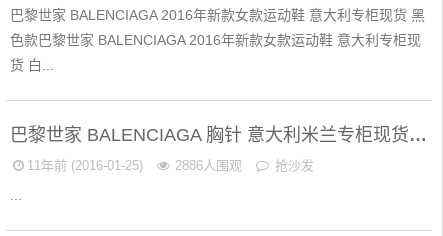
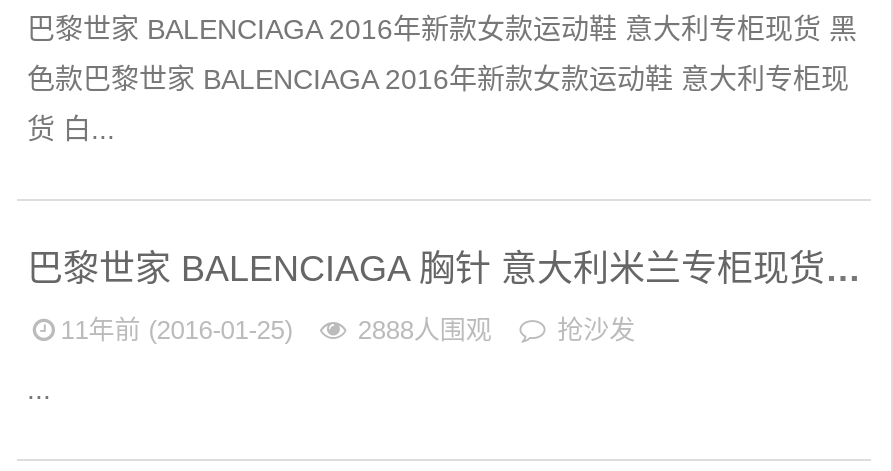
- 11年前 (2016-01-25) 2886人围观 抢沙发
+ 11年前 (2016-01-25) 2888人围观 抢沙发
